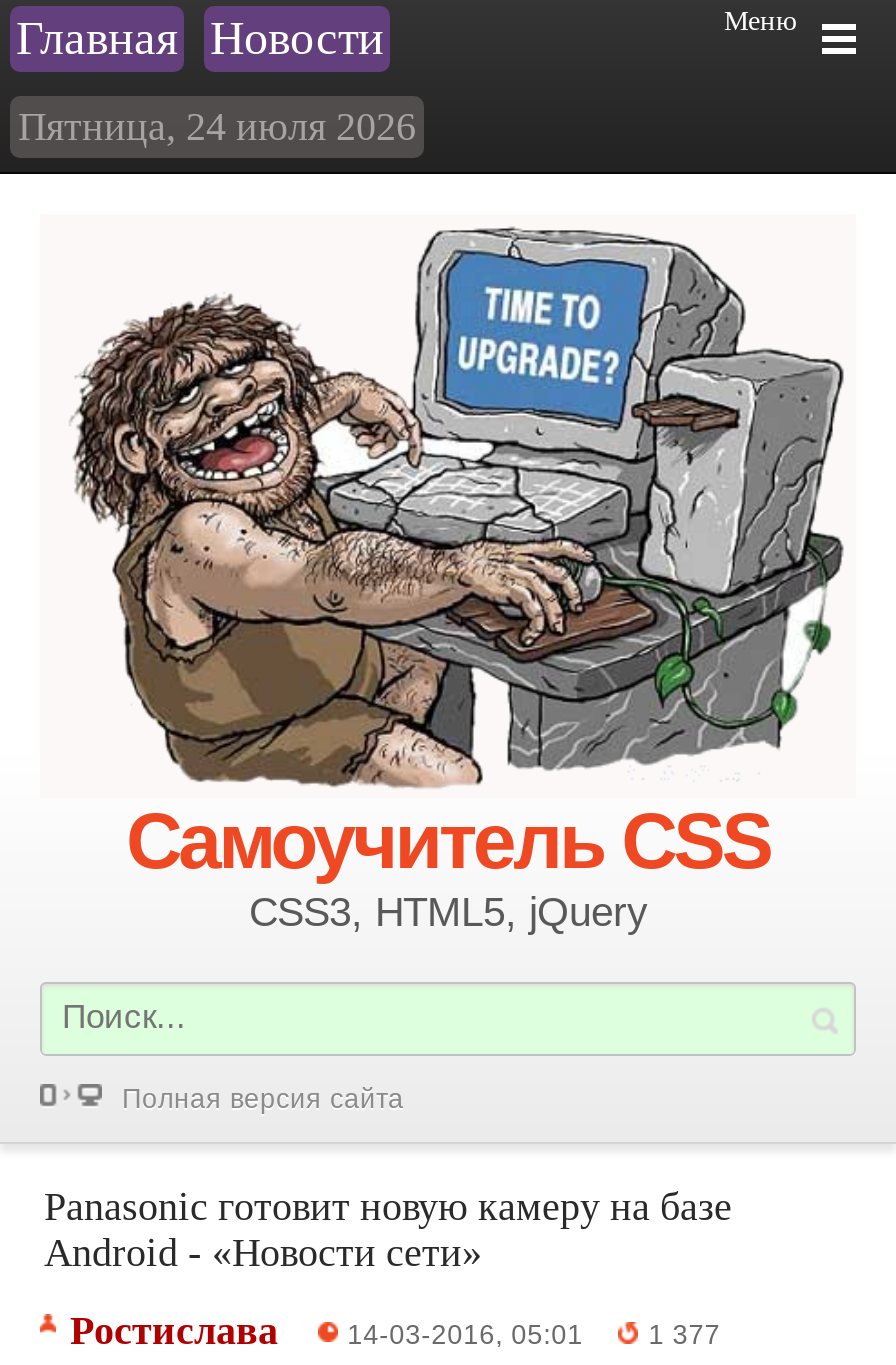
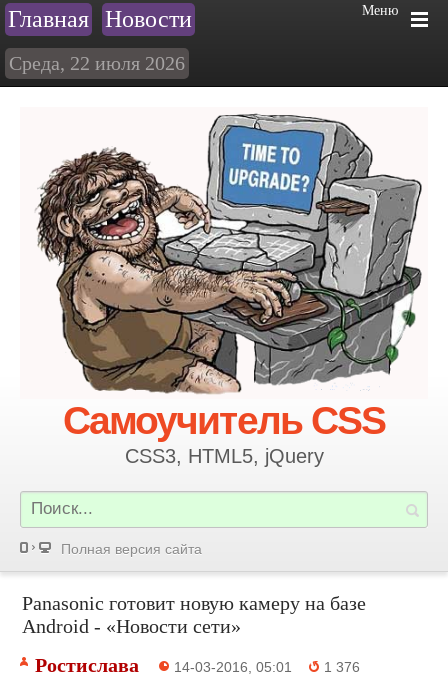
- Пятница, 24 июля 2026
+ Среда, 22 июля 2026

- 1 377
+ 1 376
